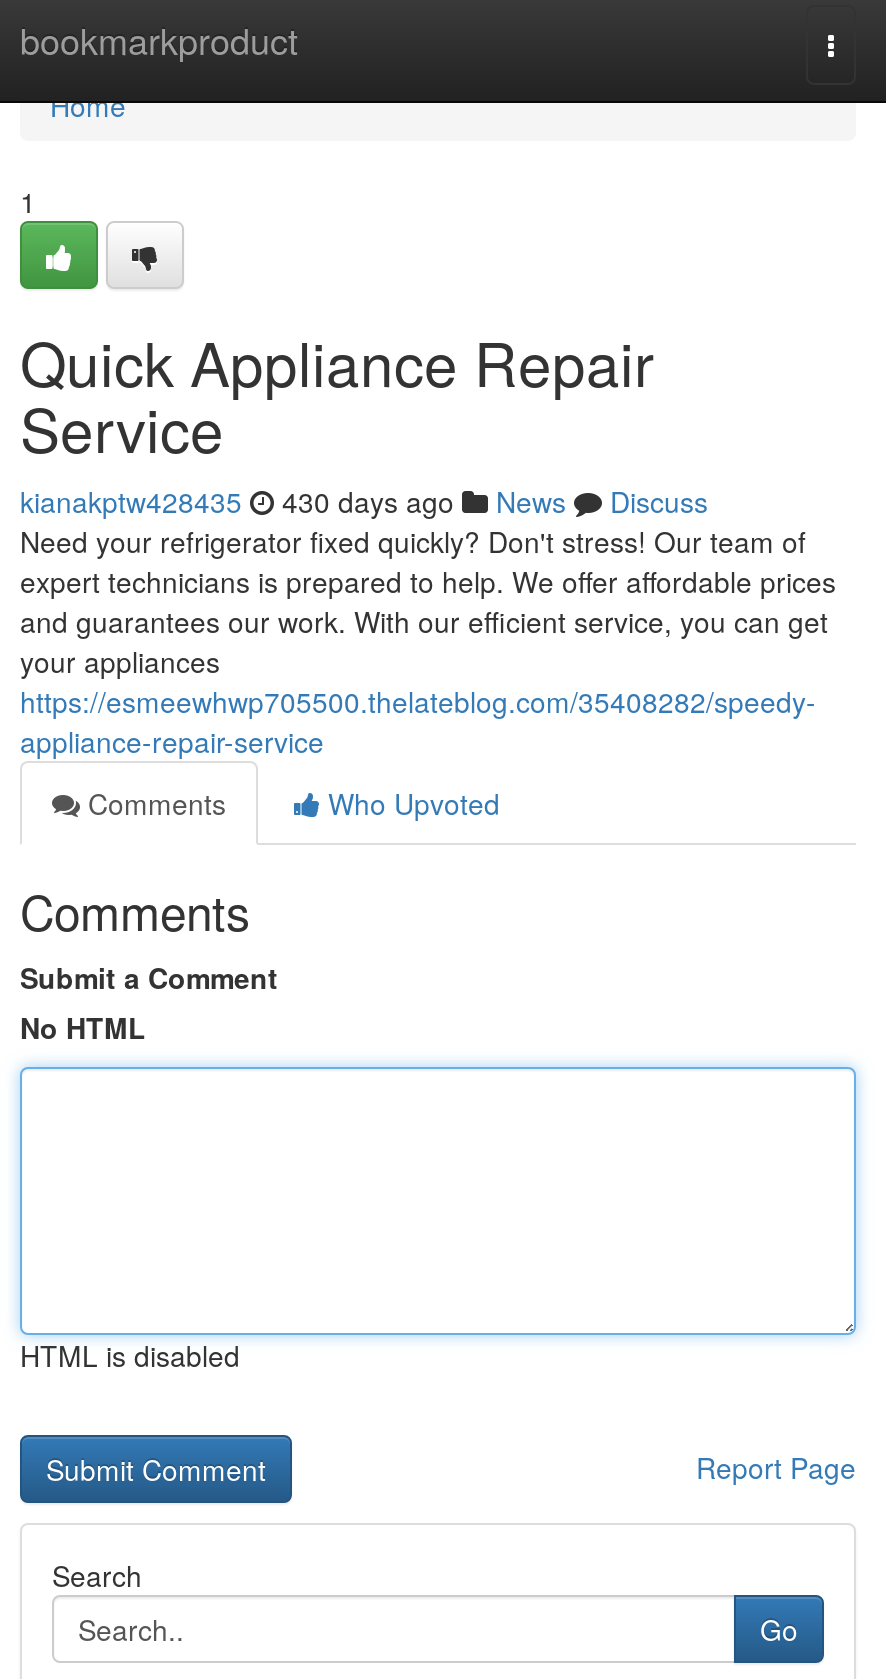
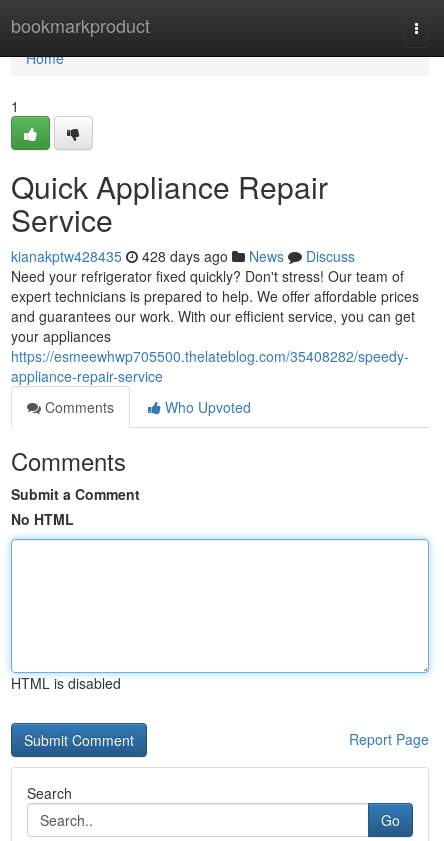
- kianakptw428435 430 days ago News Discuss
+ kianakptw428435 428 days ago News Discuss
